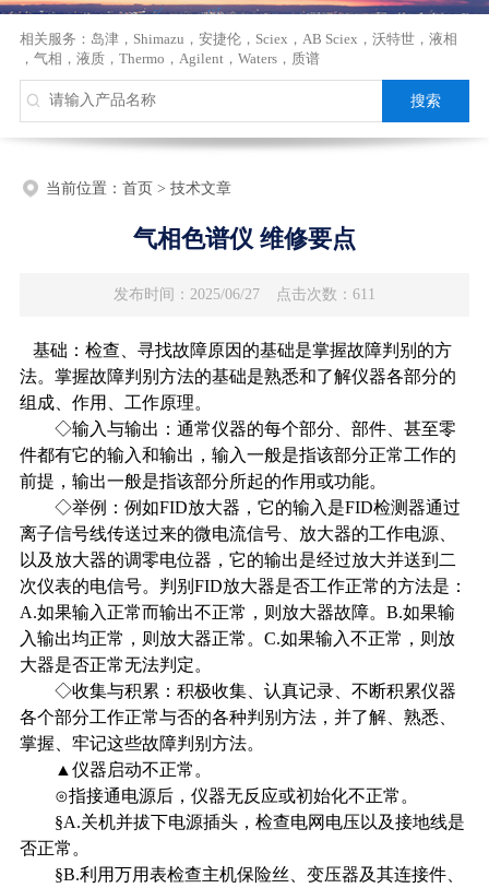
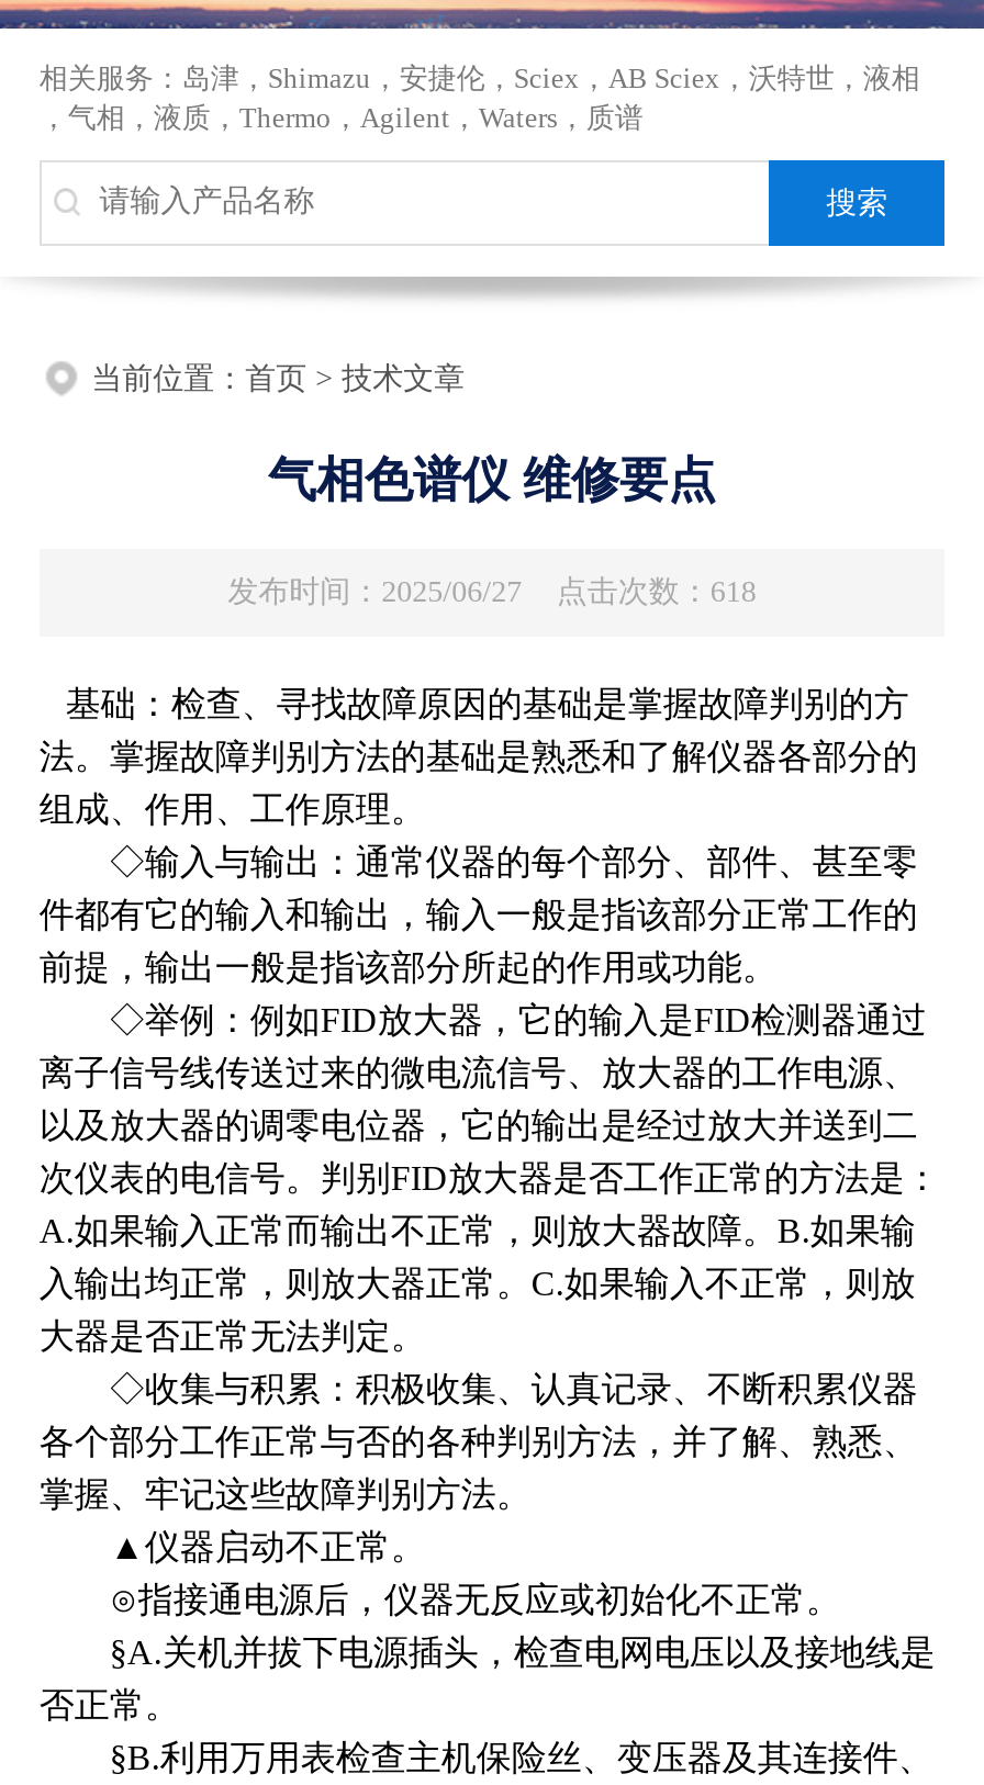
- 发布时间：2025/06/27 点击次数：611
+ 发布时间：2025/06/27 点击次数：618
